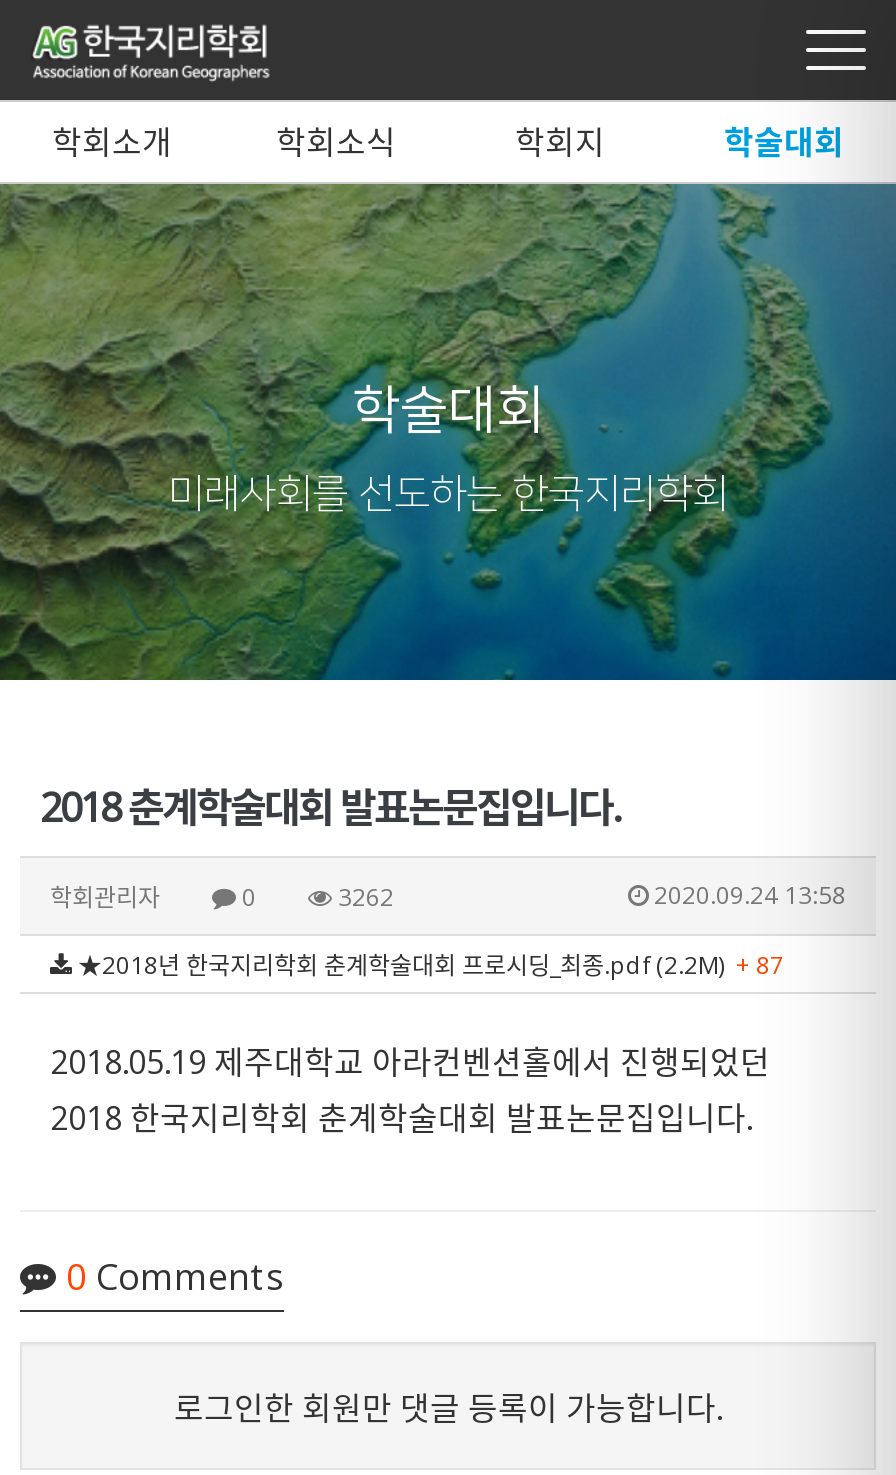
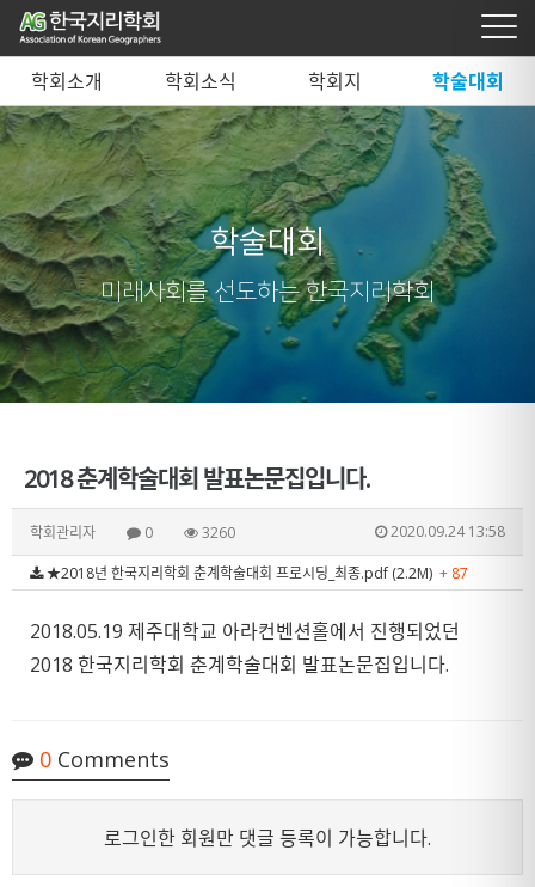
- 3262
+ 3260
